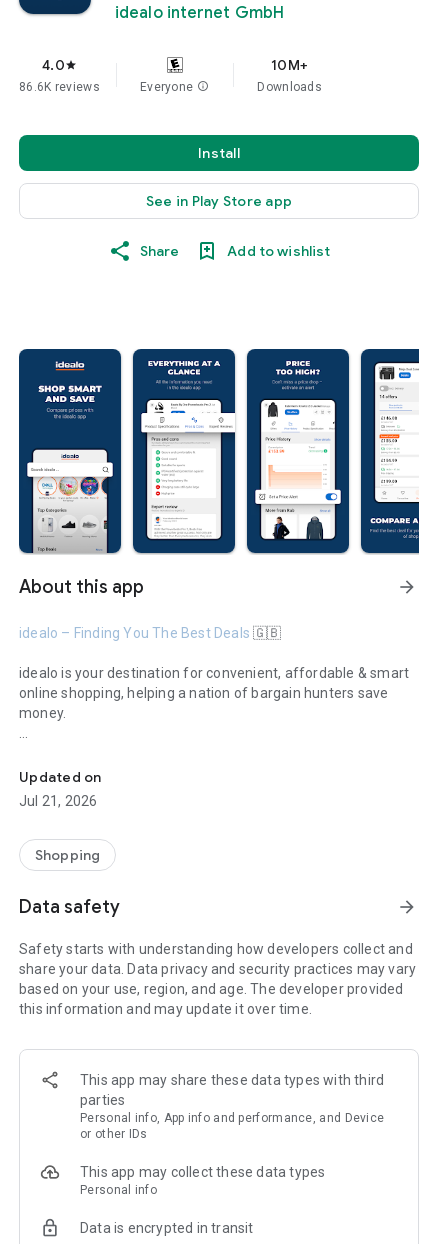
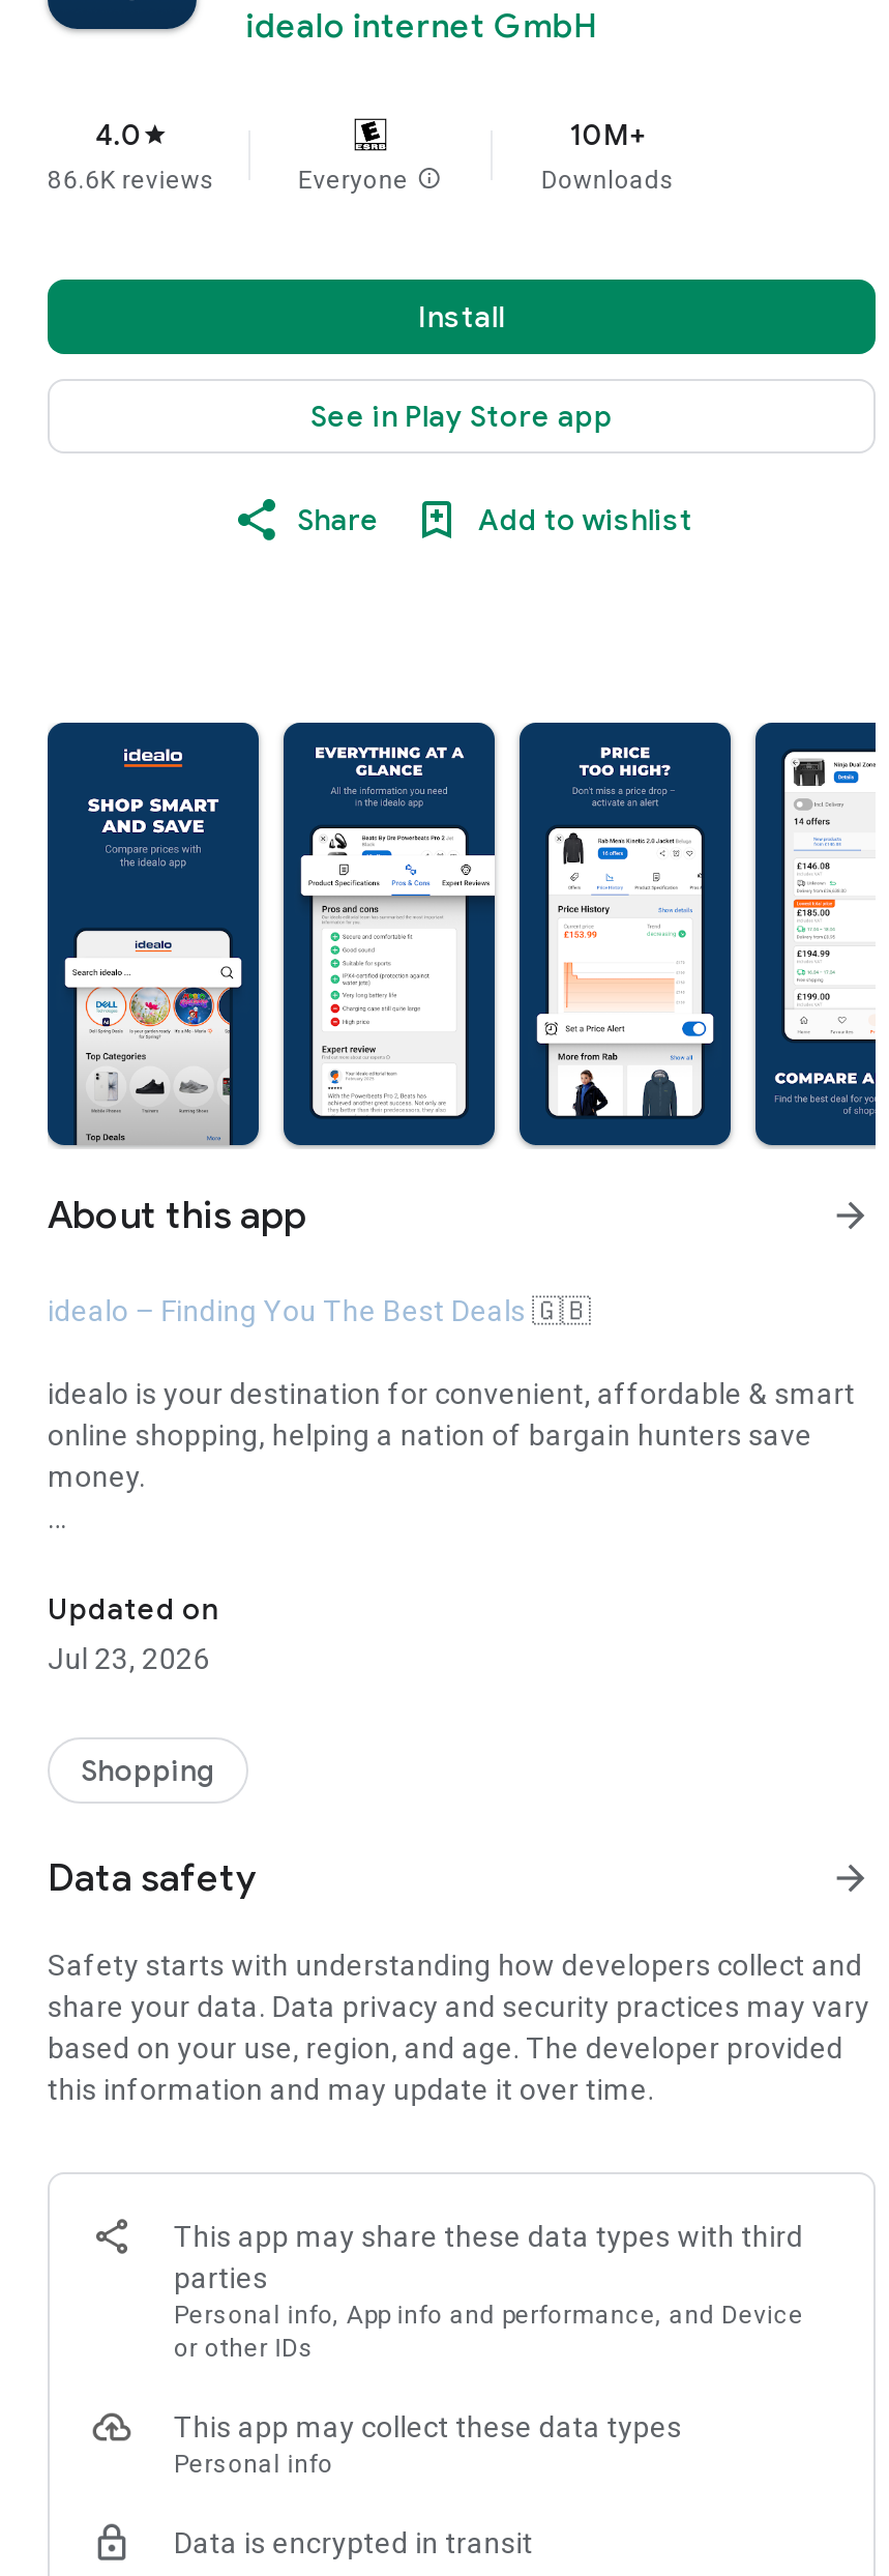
- Jul 21, 2026
+ Jul 23, 2026
